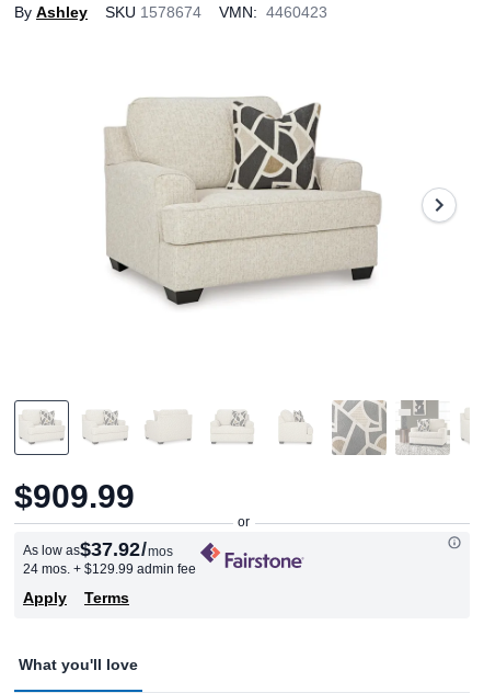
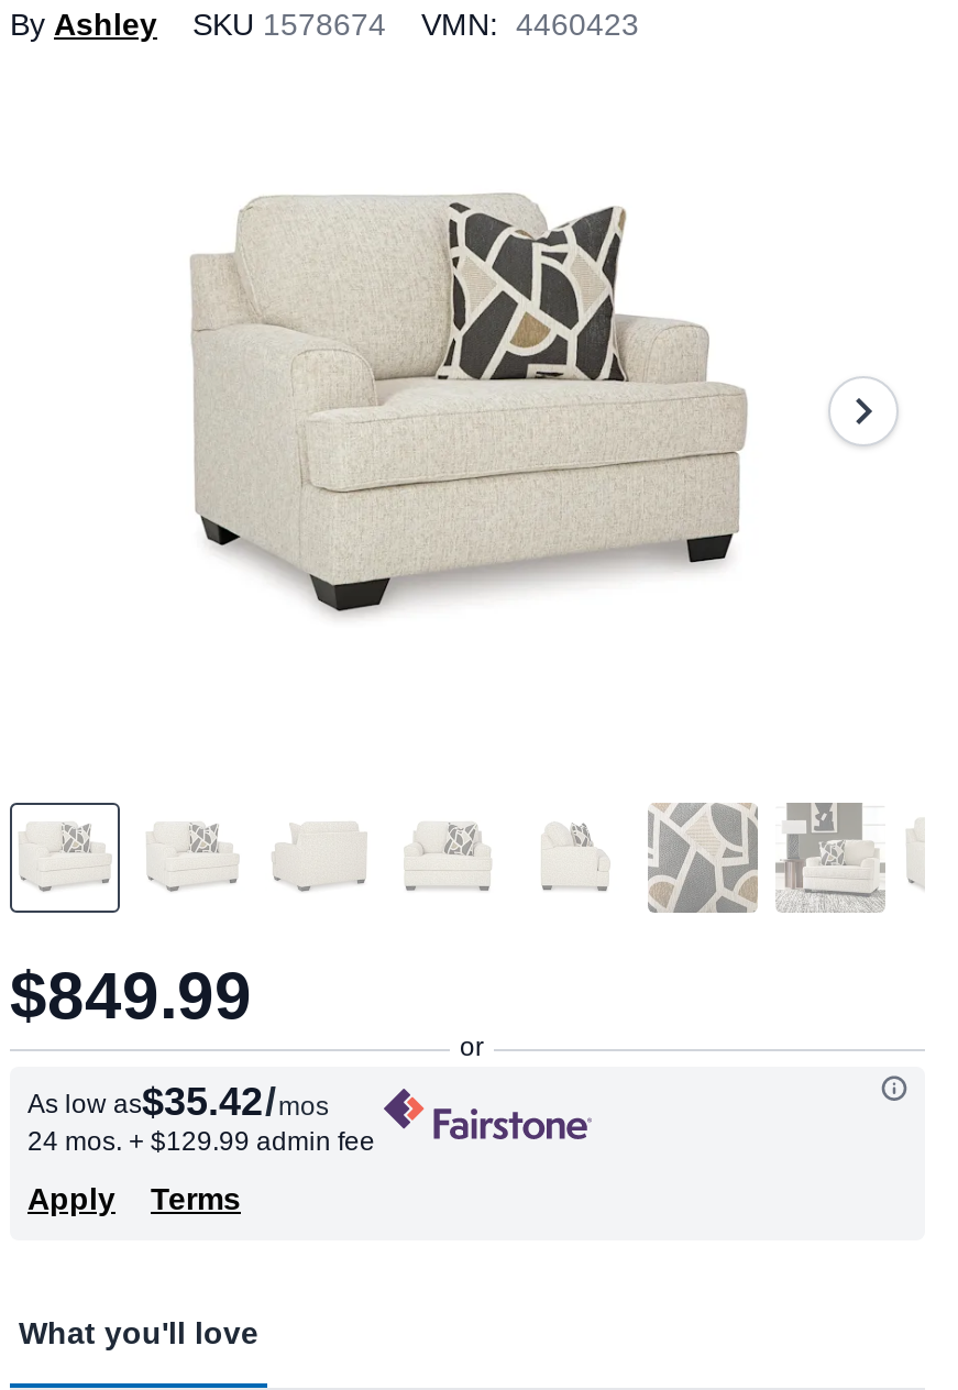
- $909.99
+ $849.99

- As low as$37.92 /mos
+ As low as$35.42 /mos
